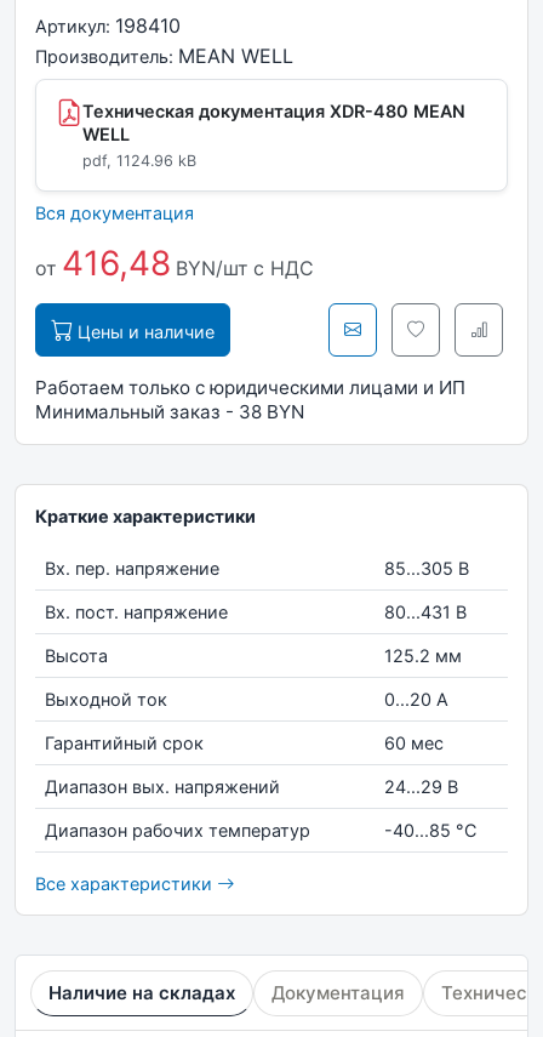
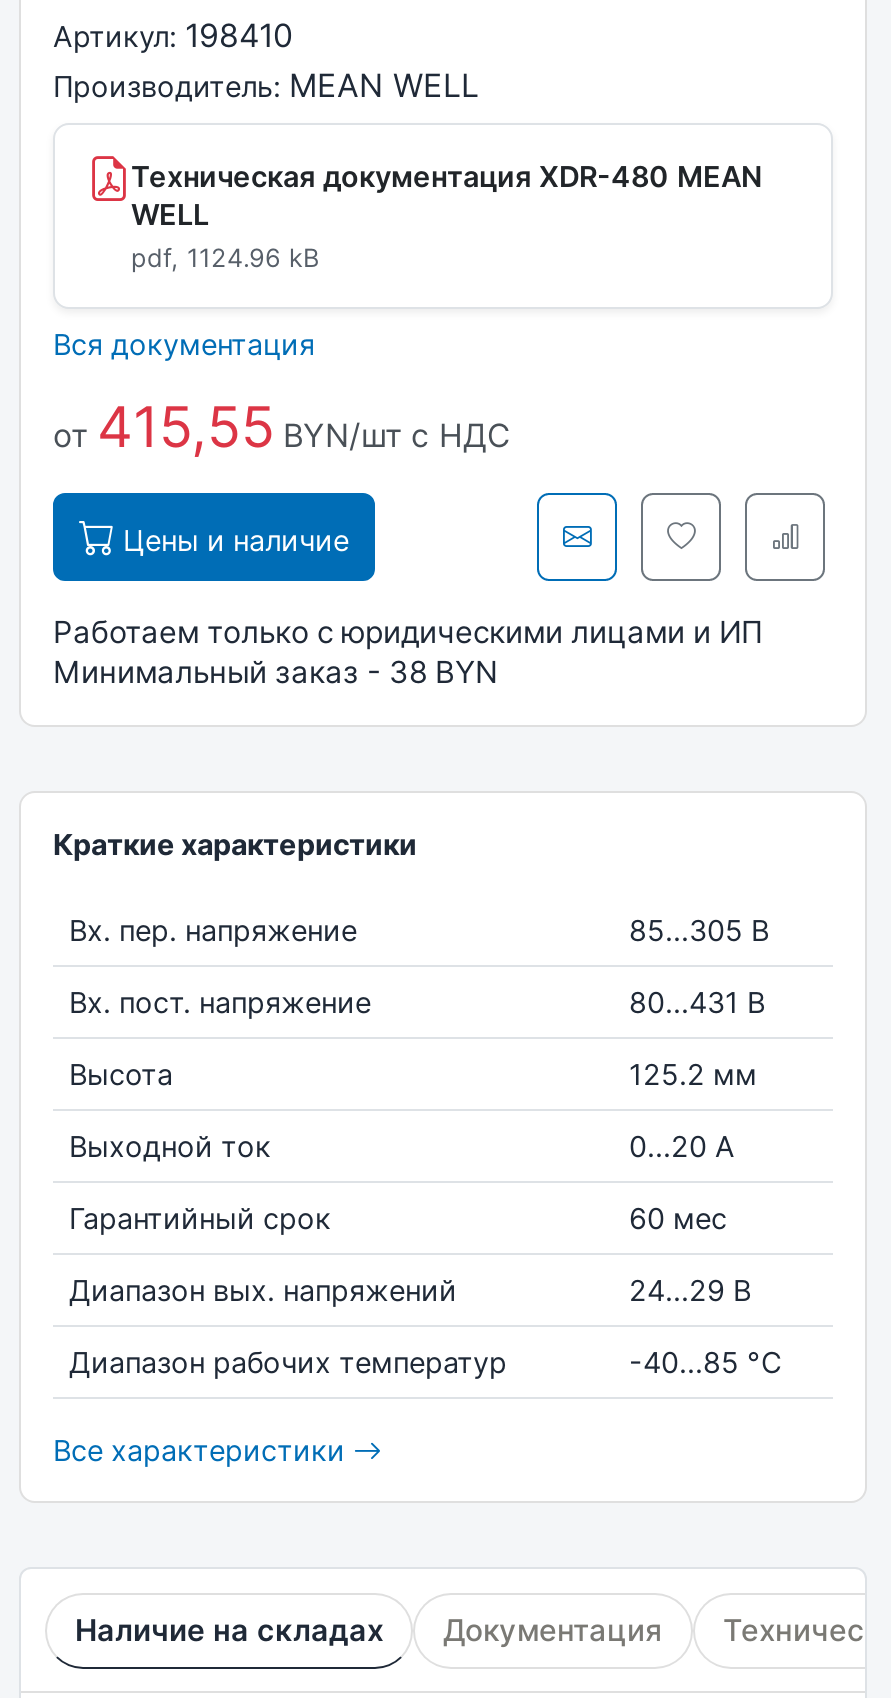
- от 416,48 BYN/шт с НДС
+ от 415,55 BYN/шт с НДС
